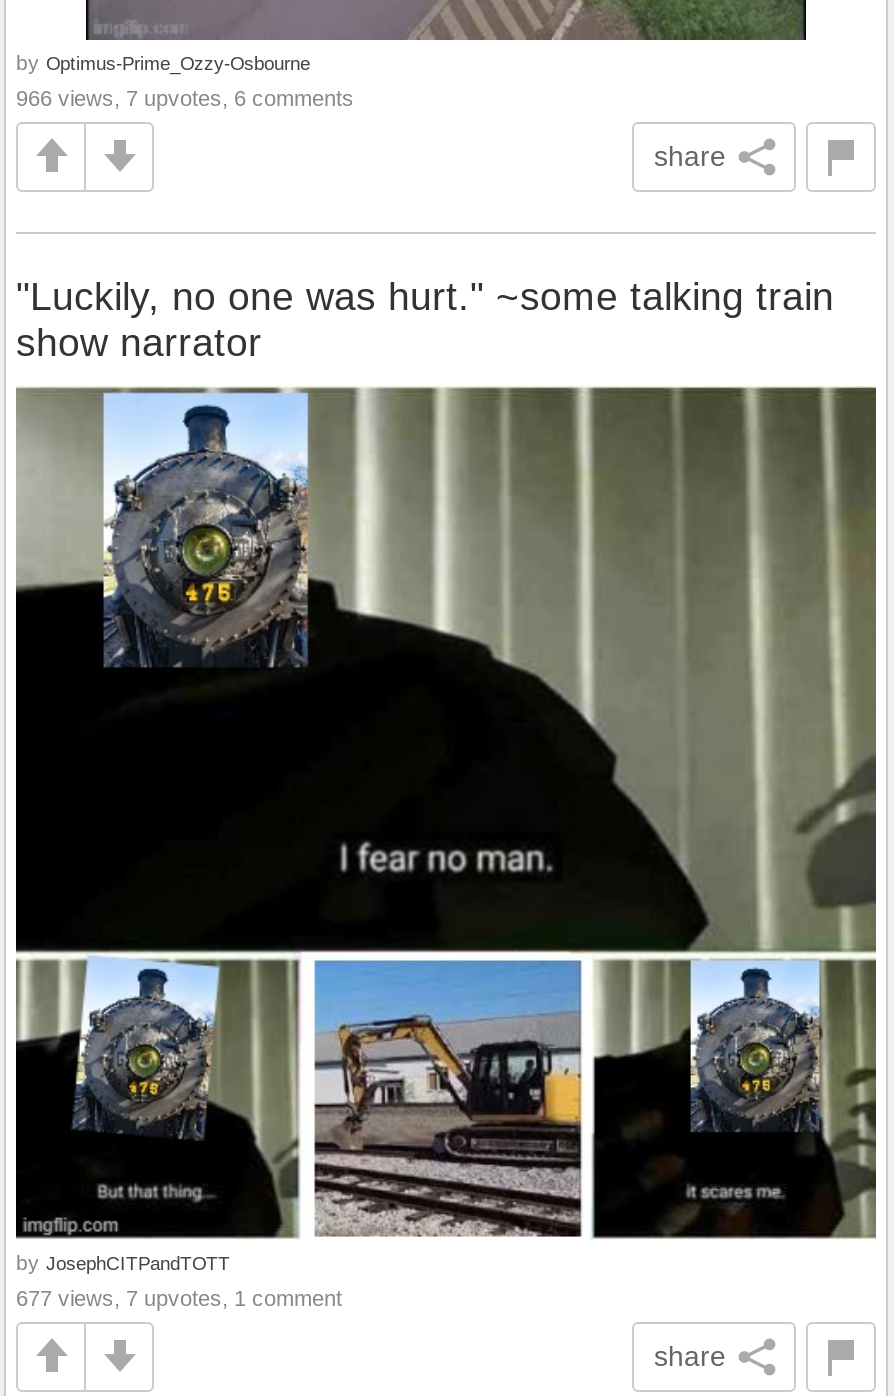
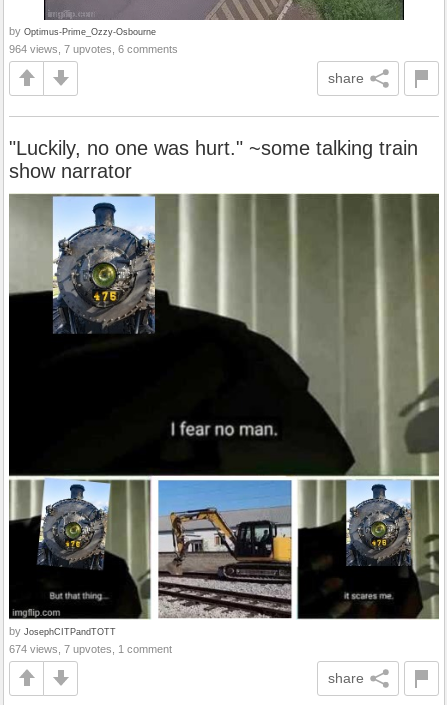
- 966 views, 7 upvotes, 6 comments
+ 964 views, 7 upvotes, 6 comments

- 677 views, 7 upvotes, 1 comment
+ 674 views, 7 upvotes, 1 comment
